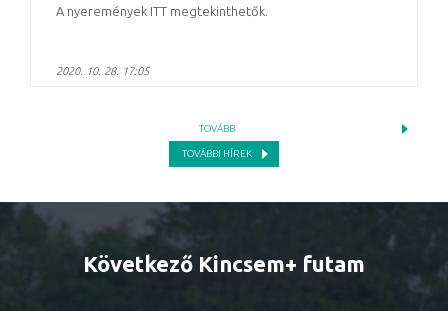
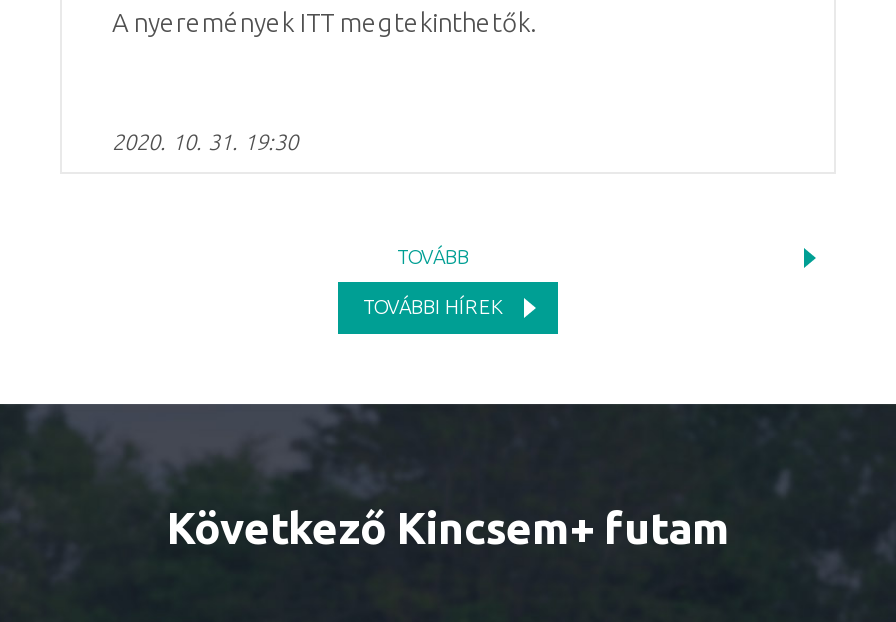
- 2020. 10. 28. 17:05
+ 2020. 10. 31. 19:30
